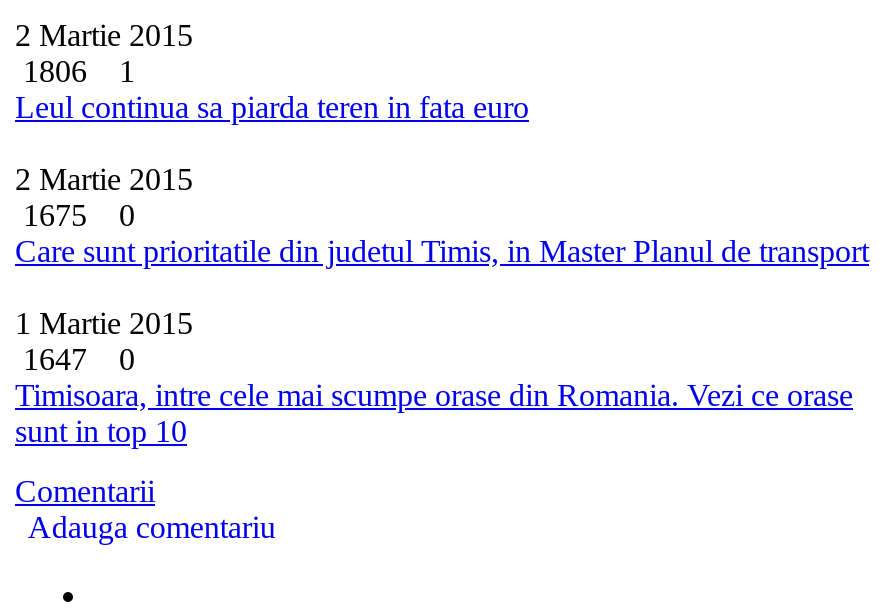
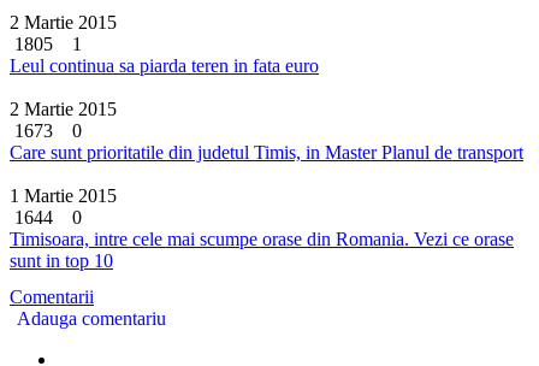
- 1806 1
+ 1805 1

- 1675 0
+ 1673 0

- 1647 0
+ 1644 0
